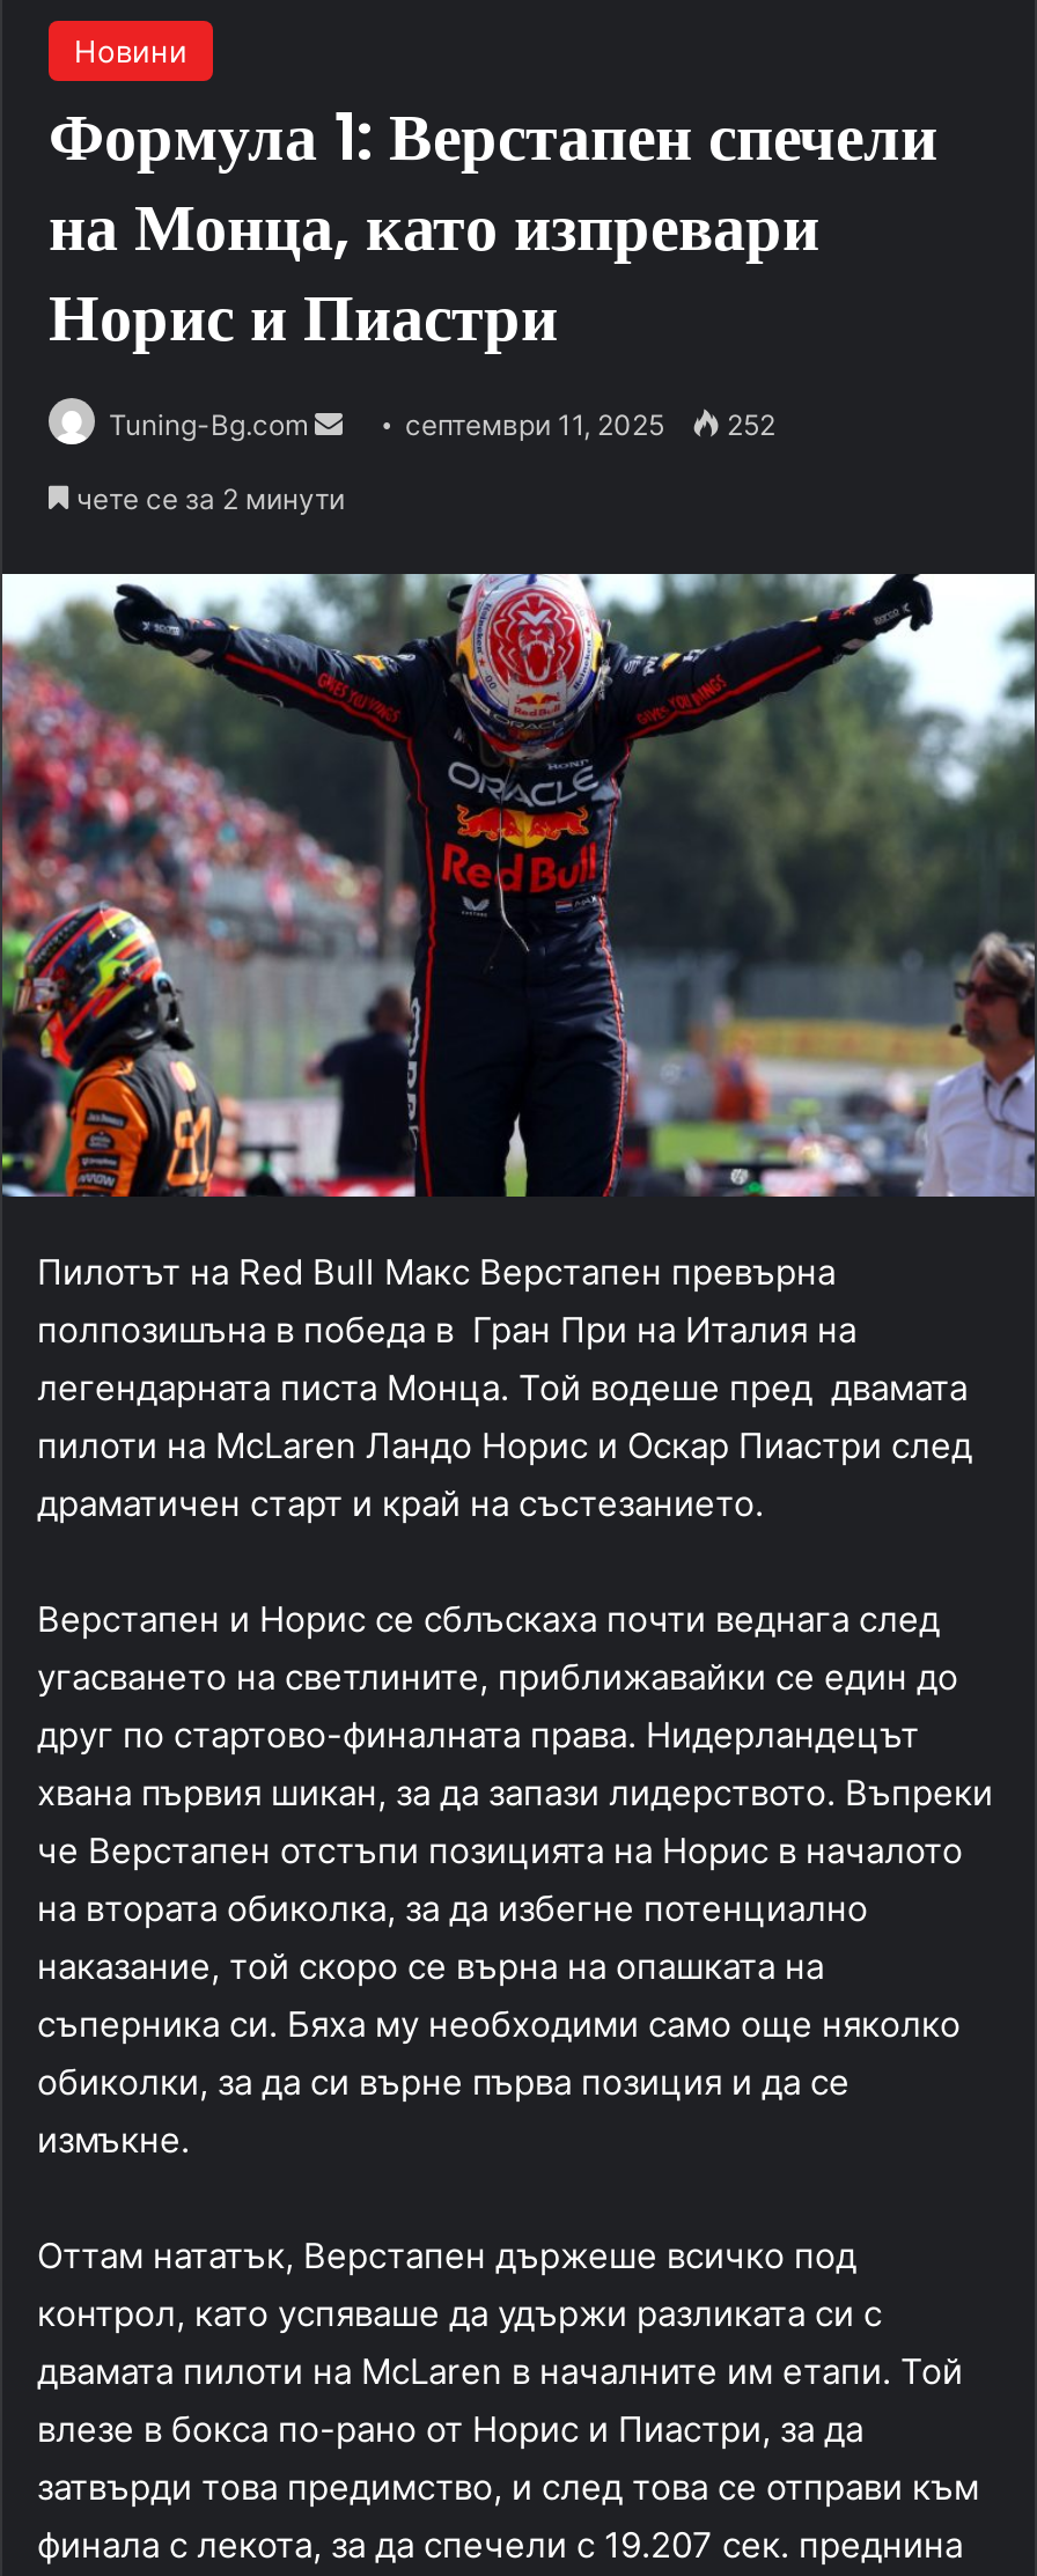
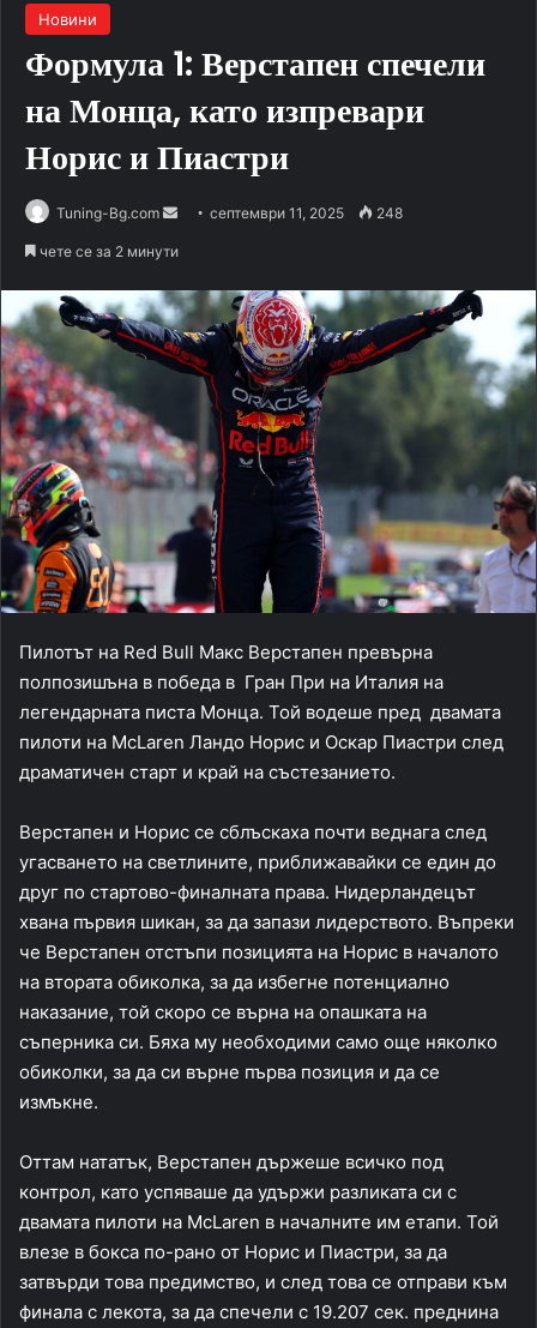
- 252
+ 248
